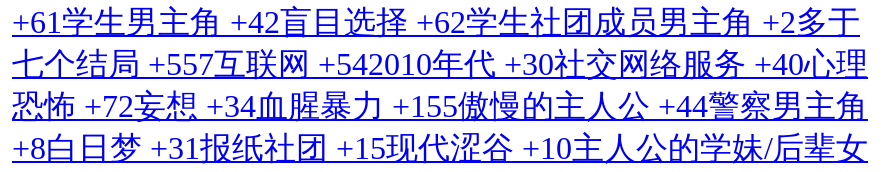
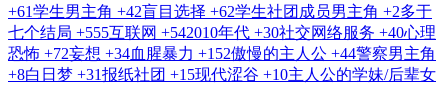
- 七个结局+557互联网+542010年代+30社交网络服务+40心理
+ 七个结局+555互联网+542010年代+30社交网络服务+40心理

- 恐怖+72妄想+34血腥暴力+155傲慢的主人公+44警察男主角
+ 恐怖+72妄想+34血腥暴力+152傲慢的主人公+44警察男主角
